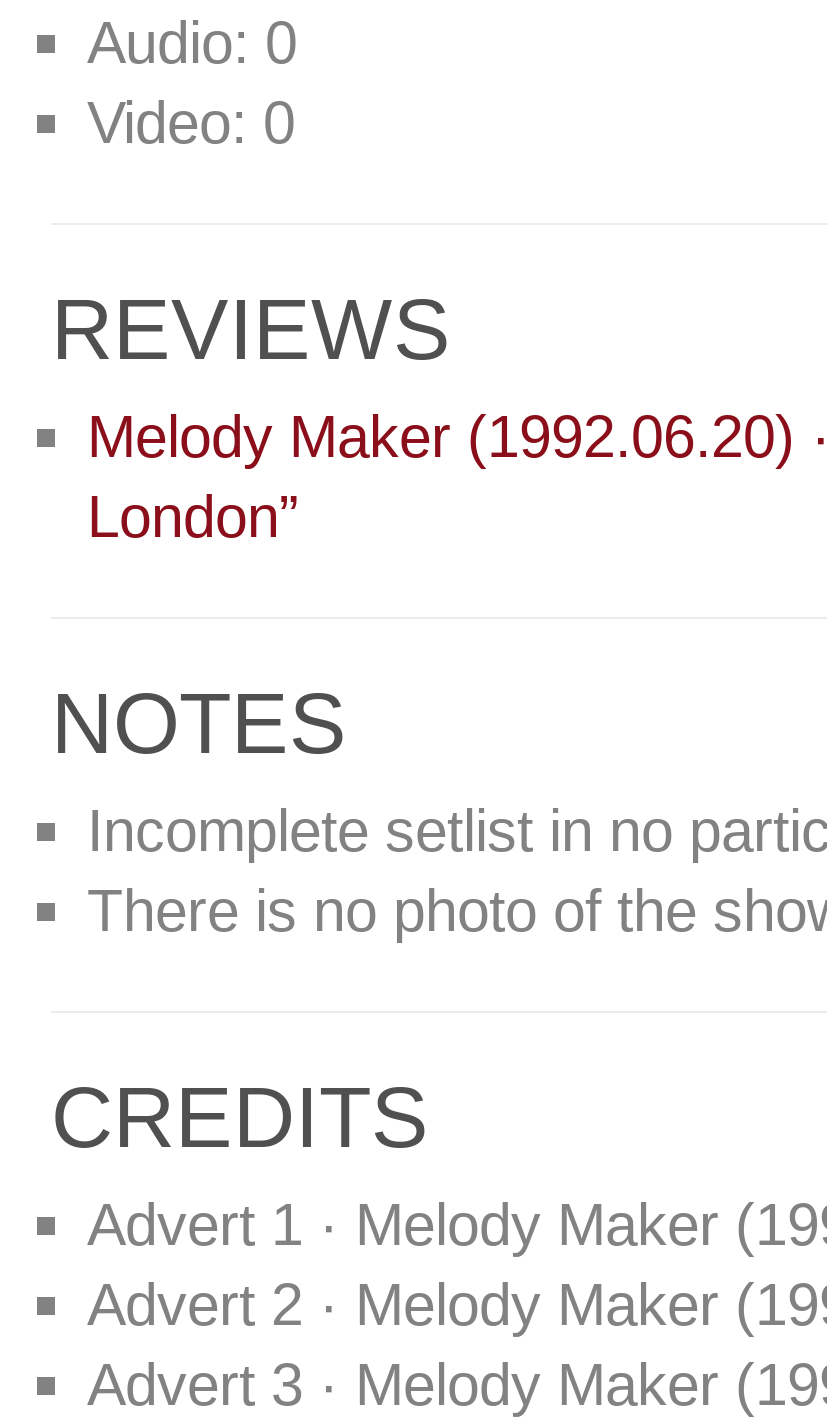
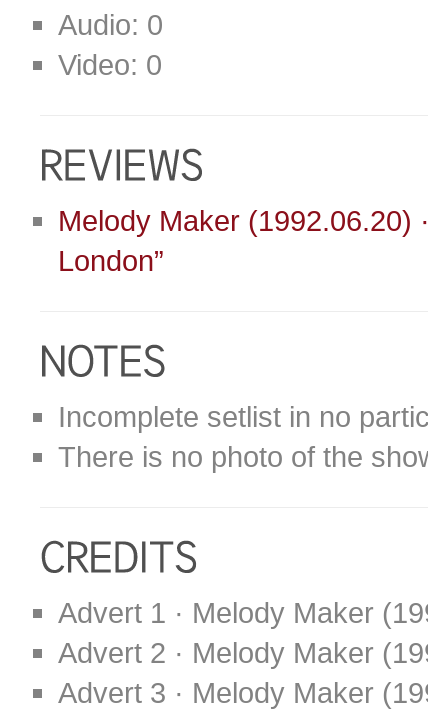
- REVIEWS

- NOTES

- CREDITS
